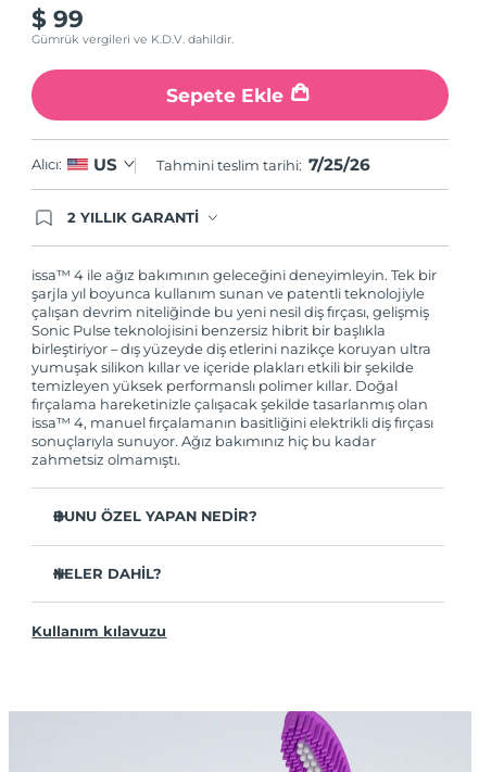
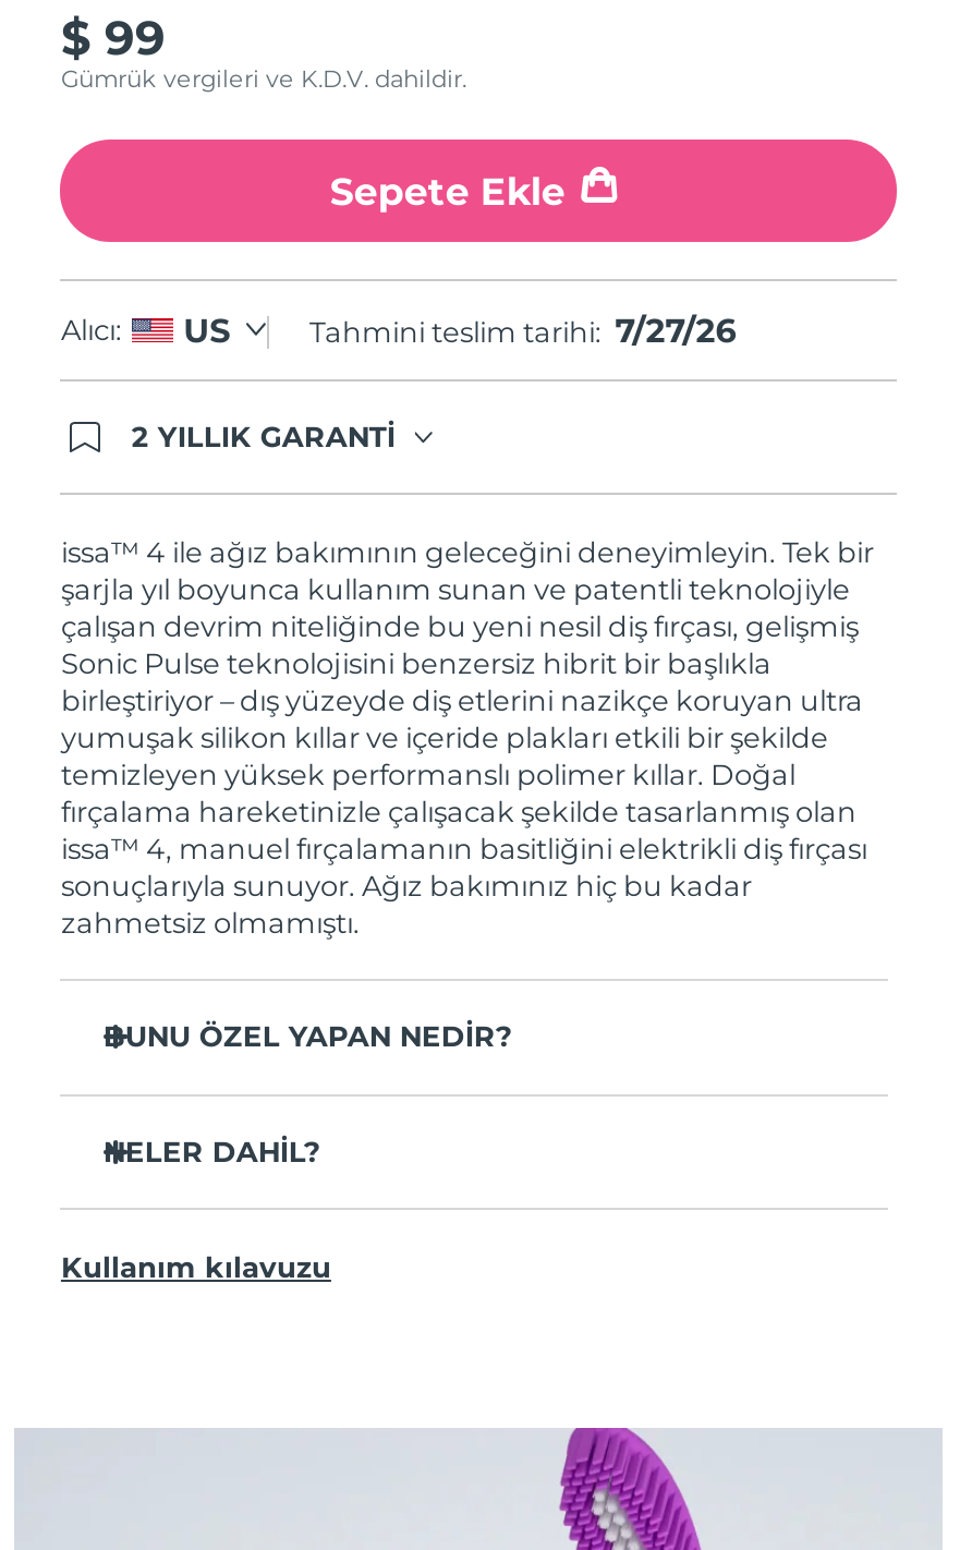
- Tahmini teslim tarihi: 7/25/26
+ Tahmini teslim tarihi: 7/27/26
